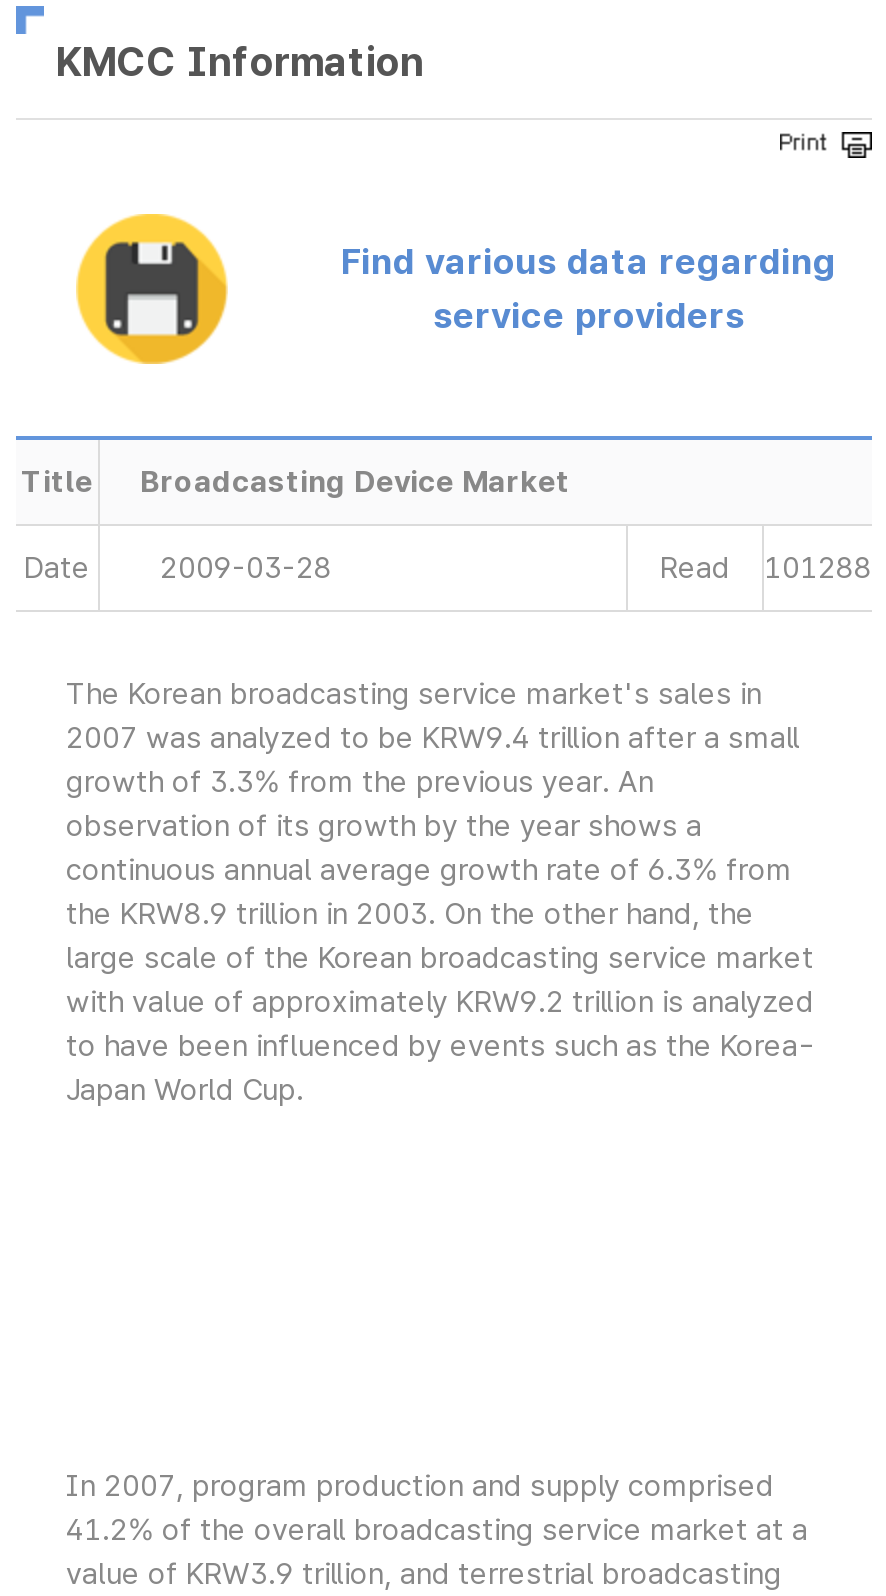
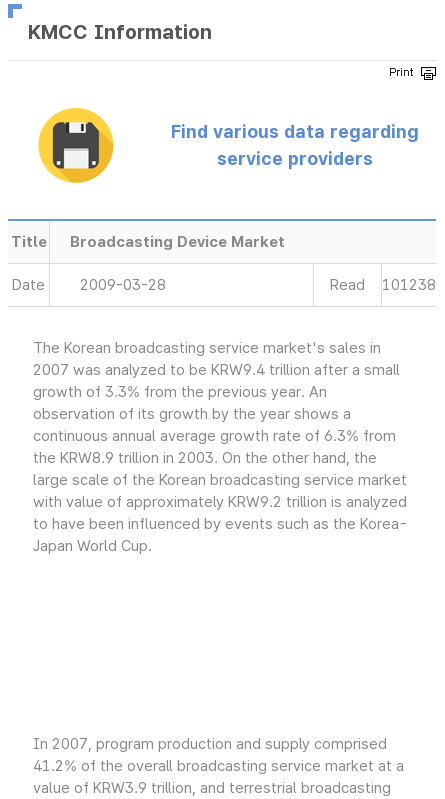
- Read 101288
+ Read 101238
